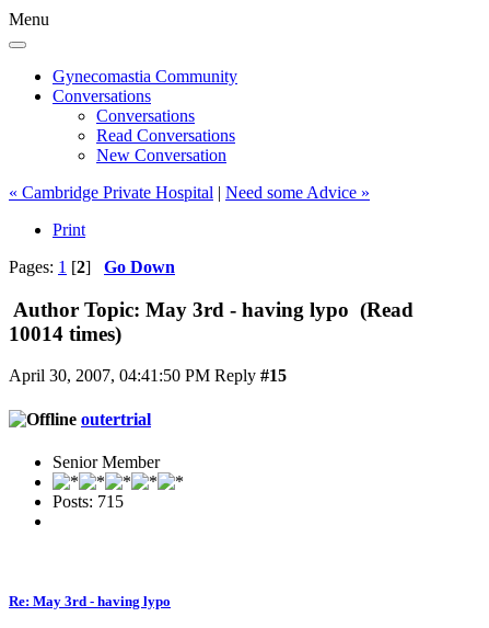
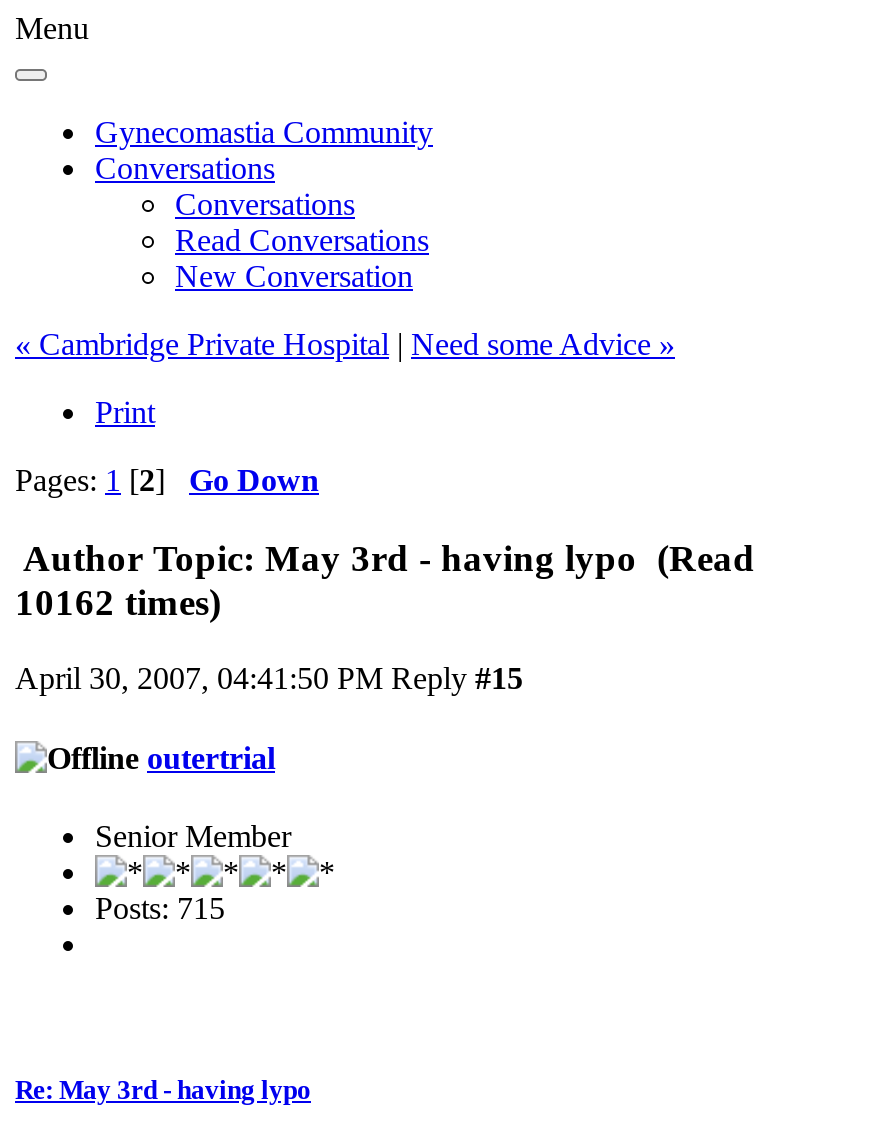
- 10014 times)
+ 10162 times)
